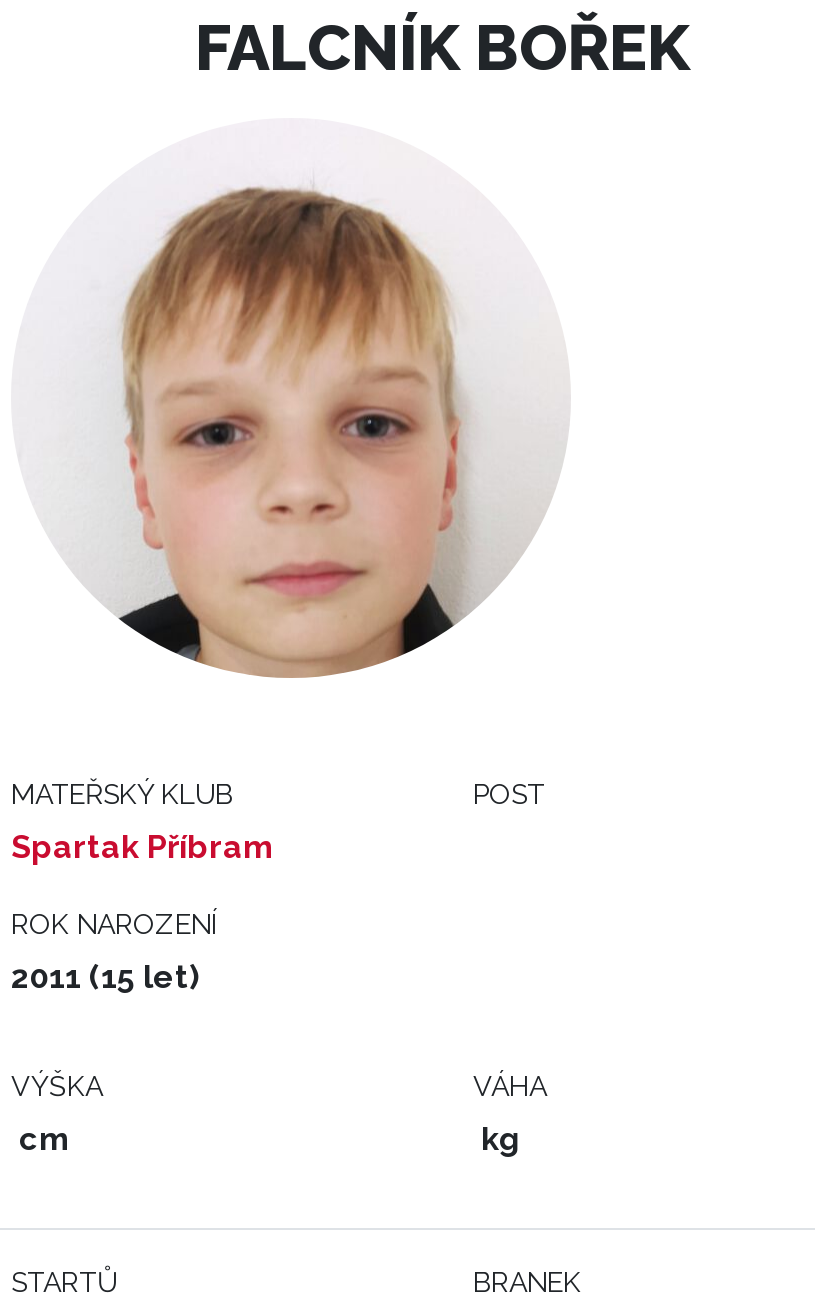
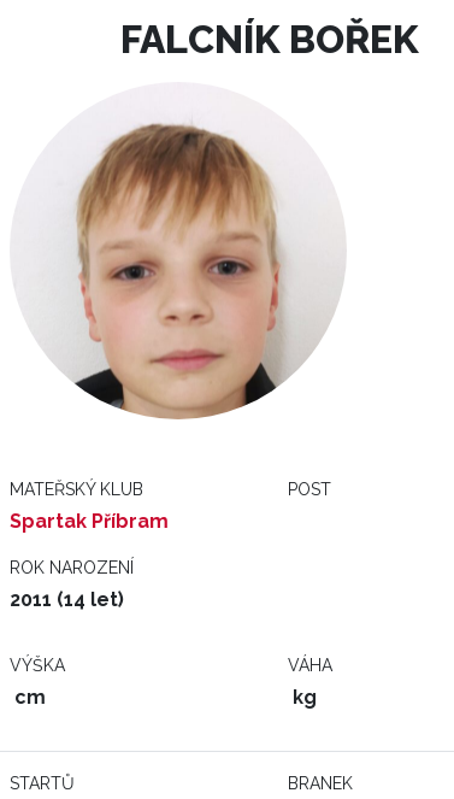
- 2011 (15 let)
+ 2011 (14 let)
